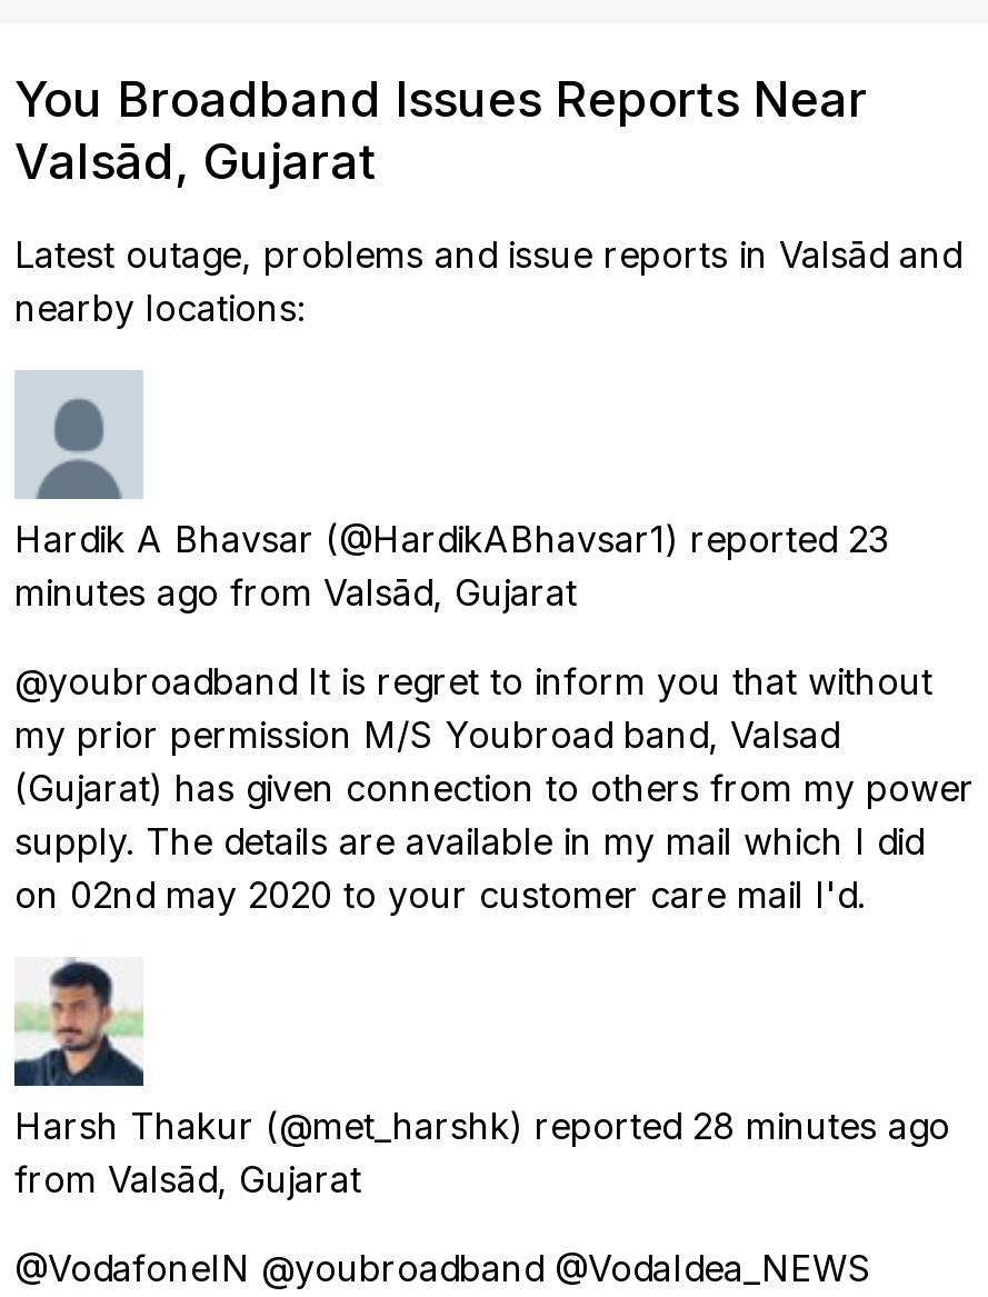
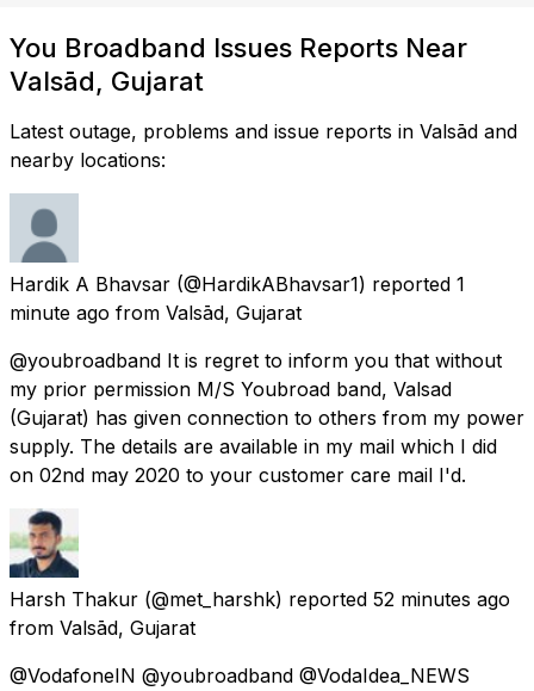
- Hardik A Bhavsar (@HardikABhavsar1) reported 23
+ Hardik A Bhavsar (@HardikABhavsar1) reported 1

- minutes ago from Valsād, Gujarat
+ minute ago from Valsād, Gujarat

- Harsh Thakur (@met_harshk) reported 28 minutes ago
+ Harsh Thakur (@met_harshk) reported 52 minutes ago
